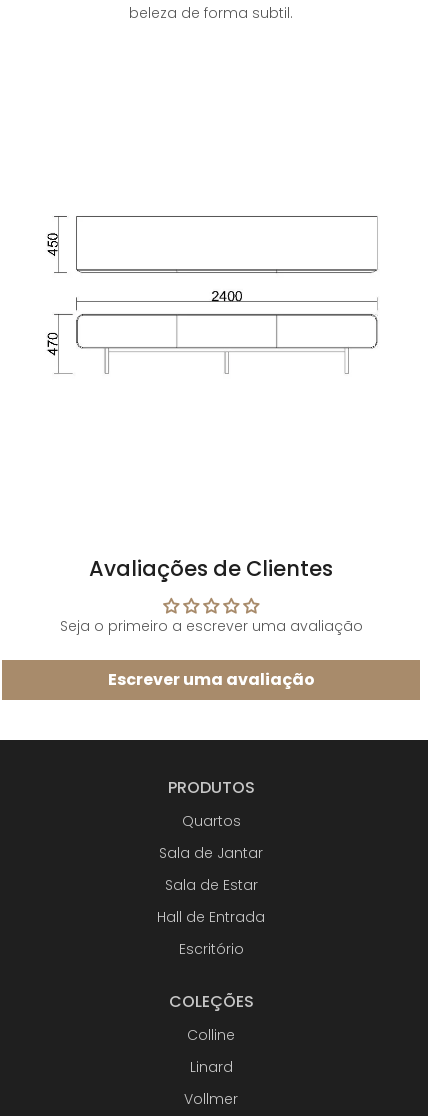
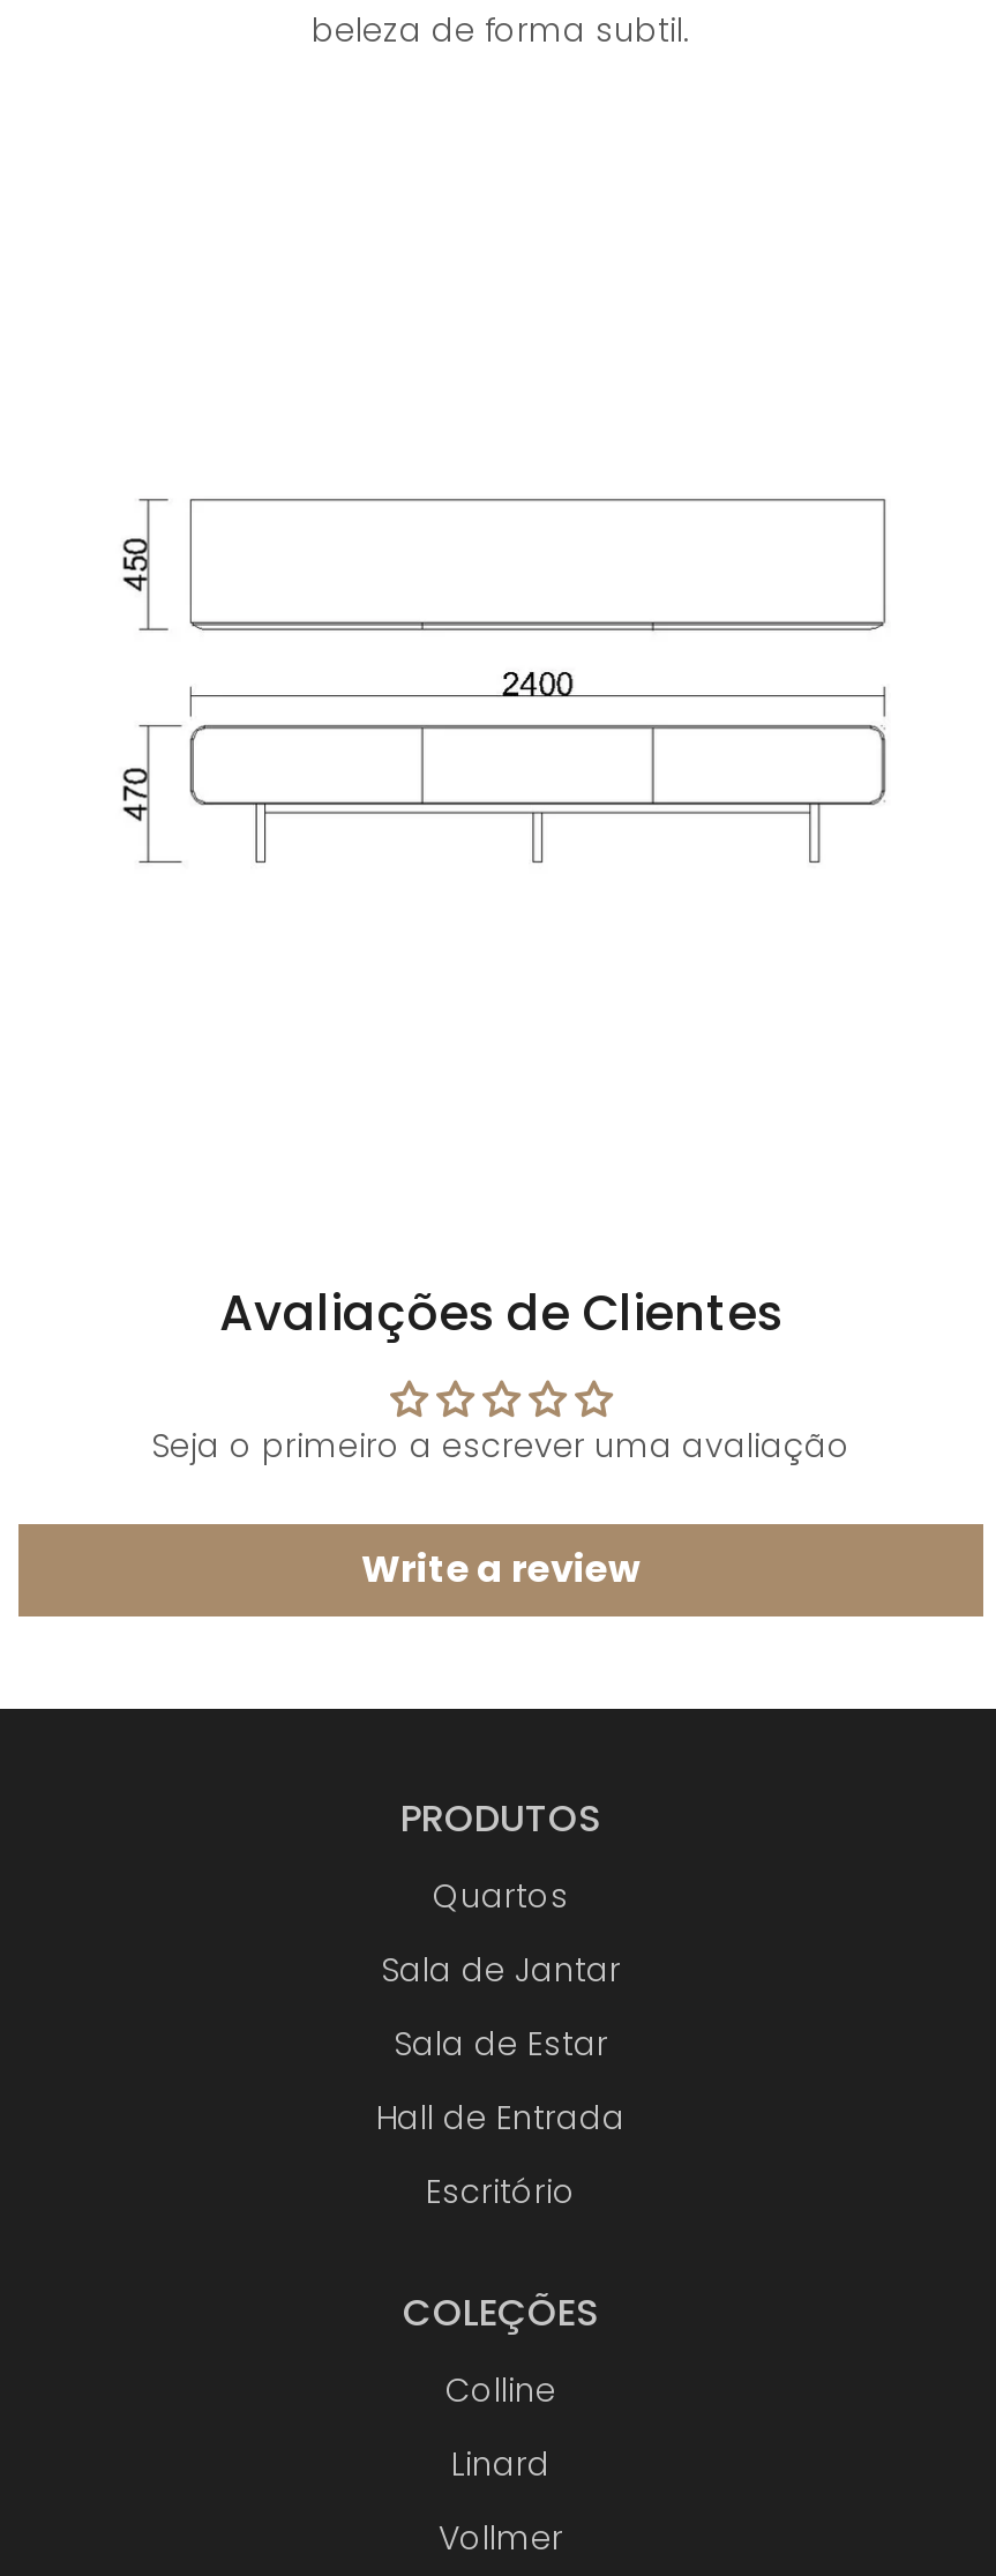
- Escrever uma avaliação
+ Write a review
